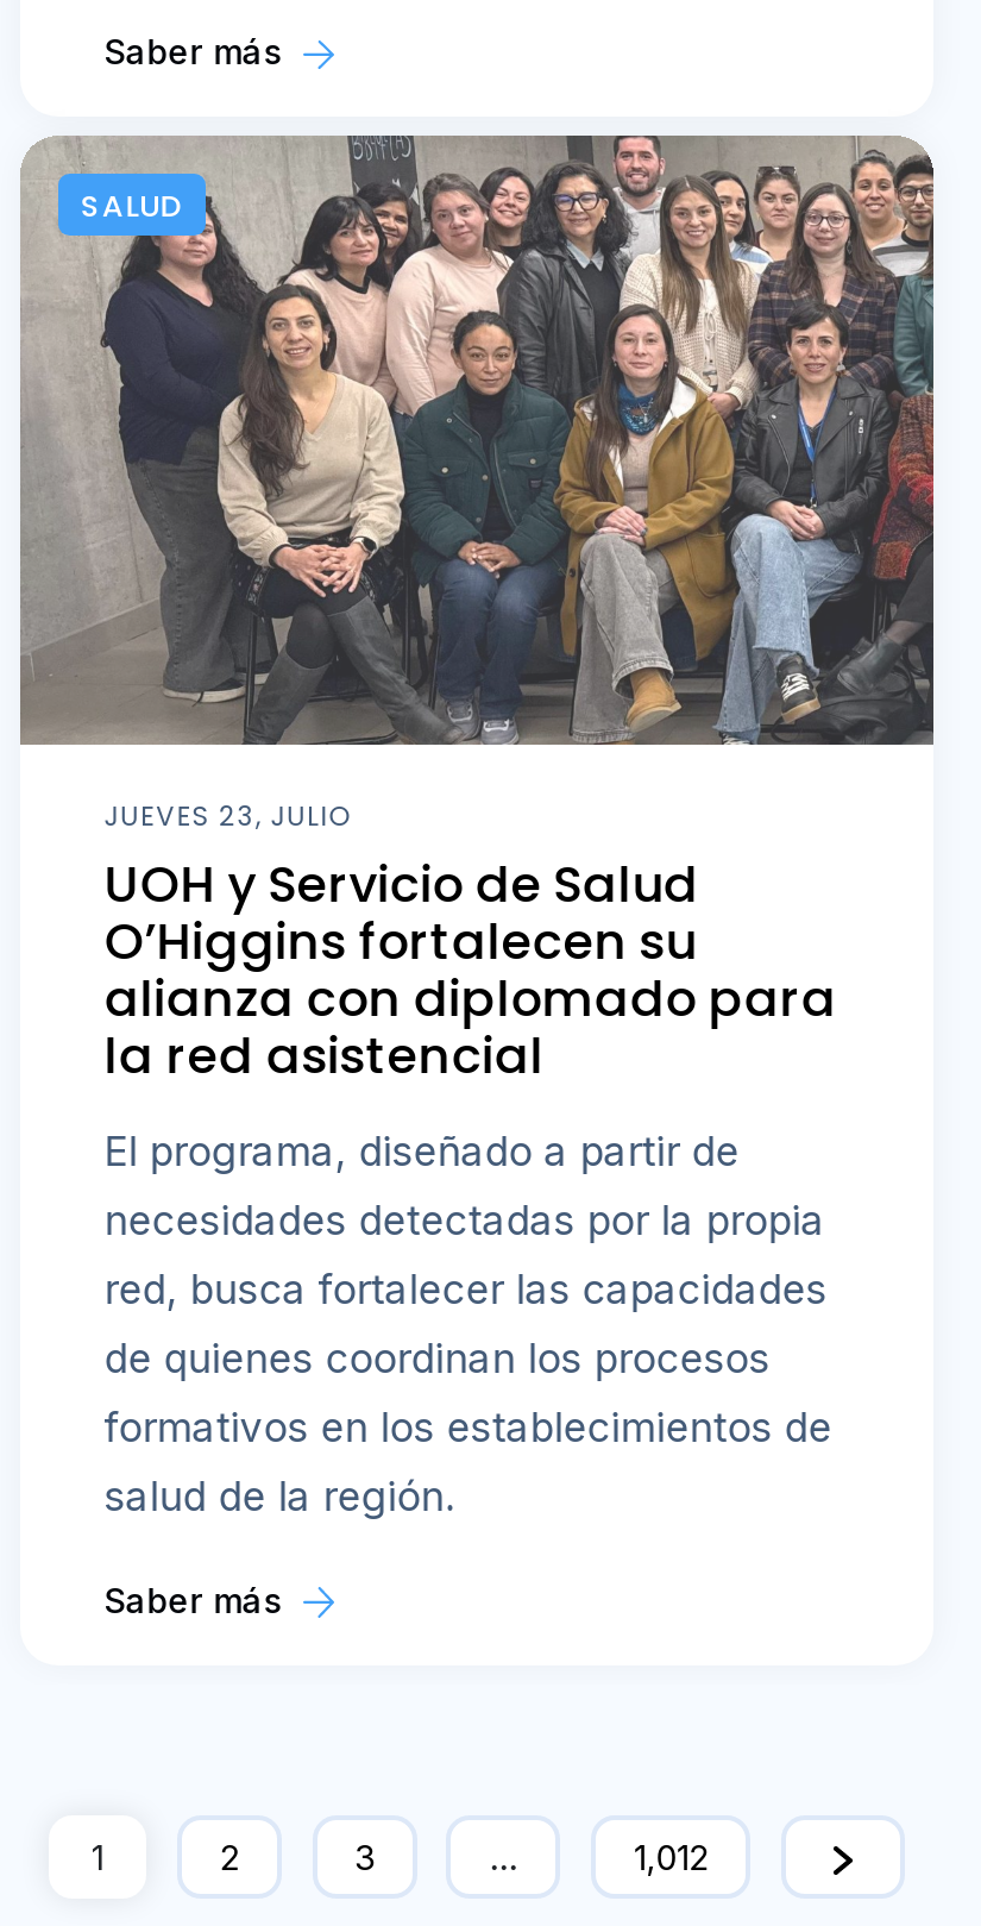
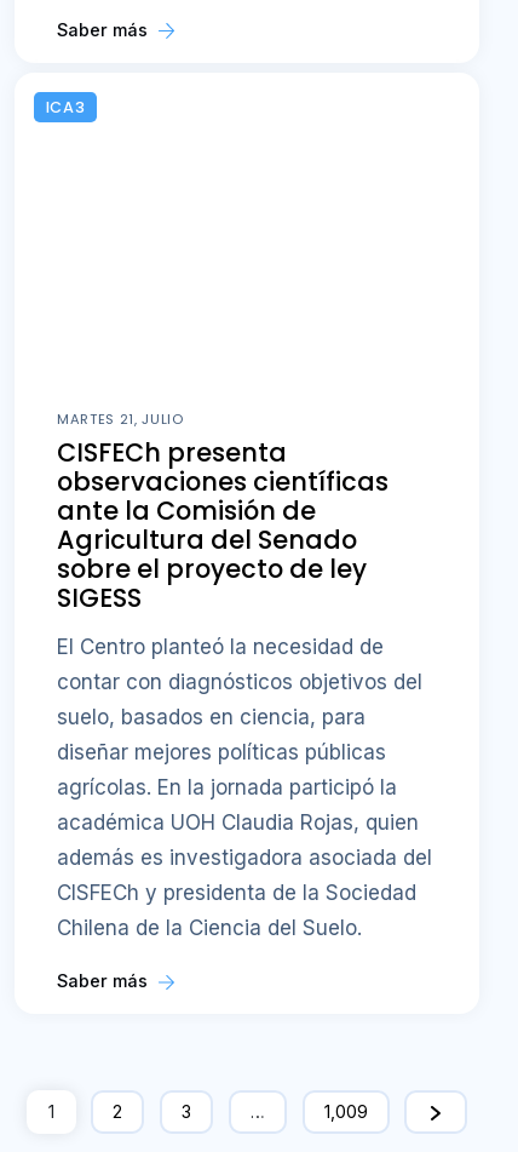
- [image]

- SALUD
+ ICA3

- JUEVES 23, JULIO
- UOH y Servicio de Salud
- O’Higgins fortalecen su
- alianza con diplomado para
- la red asistencial
+ MARTES 21, JULIO
+ CISFECh presenta
+ observaciones científicas
+ ante la Comisión de
+ Agricultura del Senado
+ sobre el proyecto de ley
+ SIGESS

- El programa, diseñado a partir de
- necesidades detectadas por la propia
- red, busca fortalecer las capacidades
- de quienes coordinan los procesos
- formativos en los establecimientos de
- salud de la región.
+ El Centro planteó la necesidad de
+ contar con diagnósticos objetivos del
+ suelo, basados en ciencia, para
+ diseñar mejores políticas públicas
+ agrícolas. En la jornada participó la
+ académica UOH Claudia Rojas, quien
+ además es investigadora asociada del
+ CISFECh y presidenta de la Sociedad
+ Chilena de la Ciencia del Suelo.

- 1,012
+ 1,009
